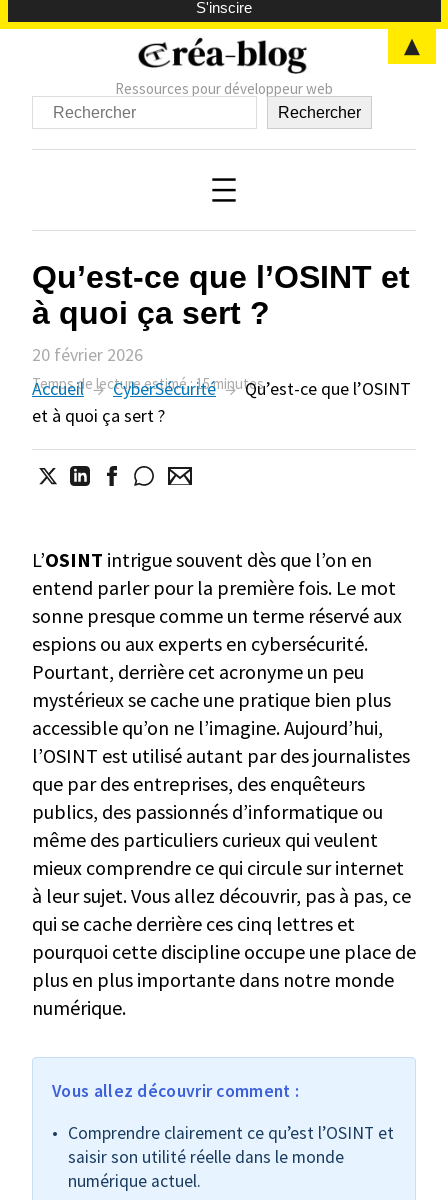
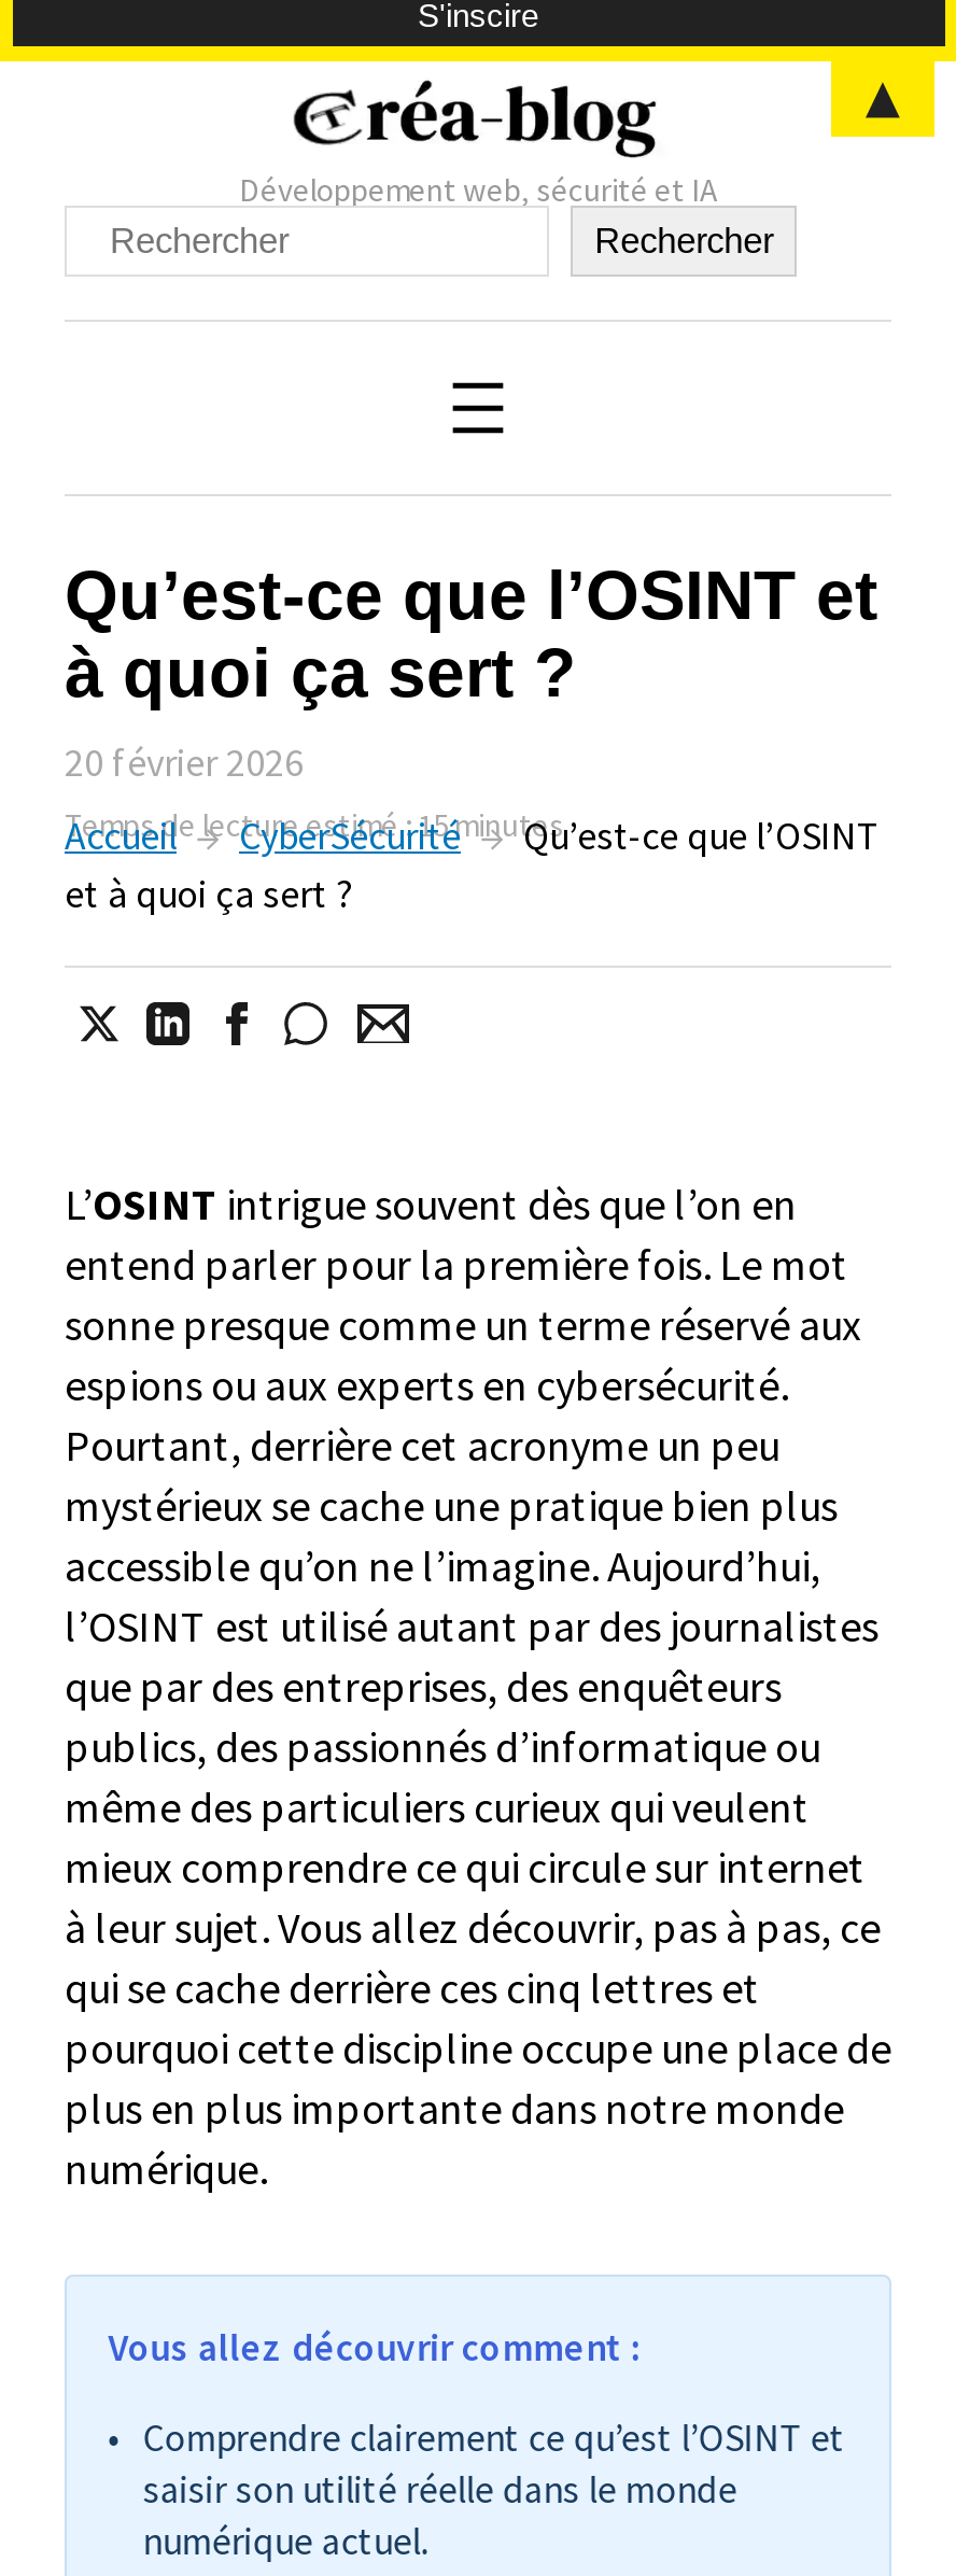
- Ressources pour développeur web
+ Développement web, sécurité et IA
